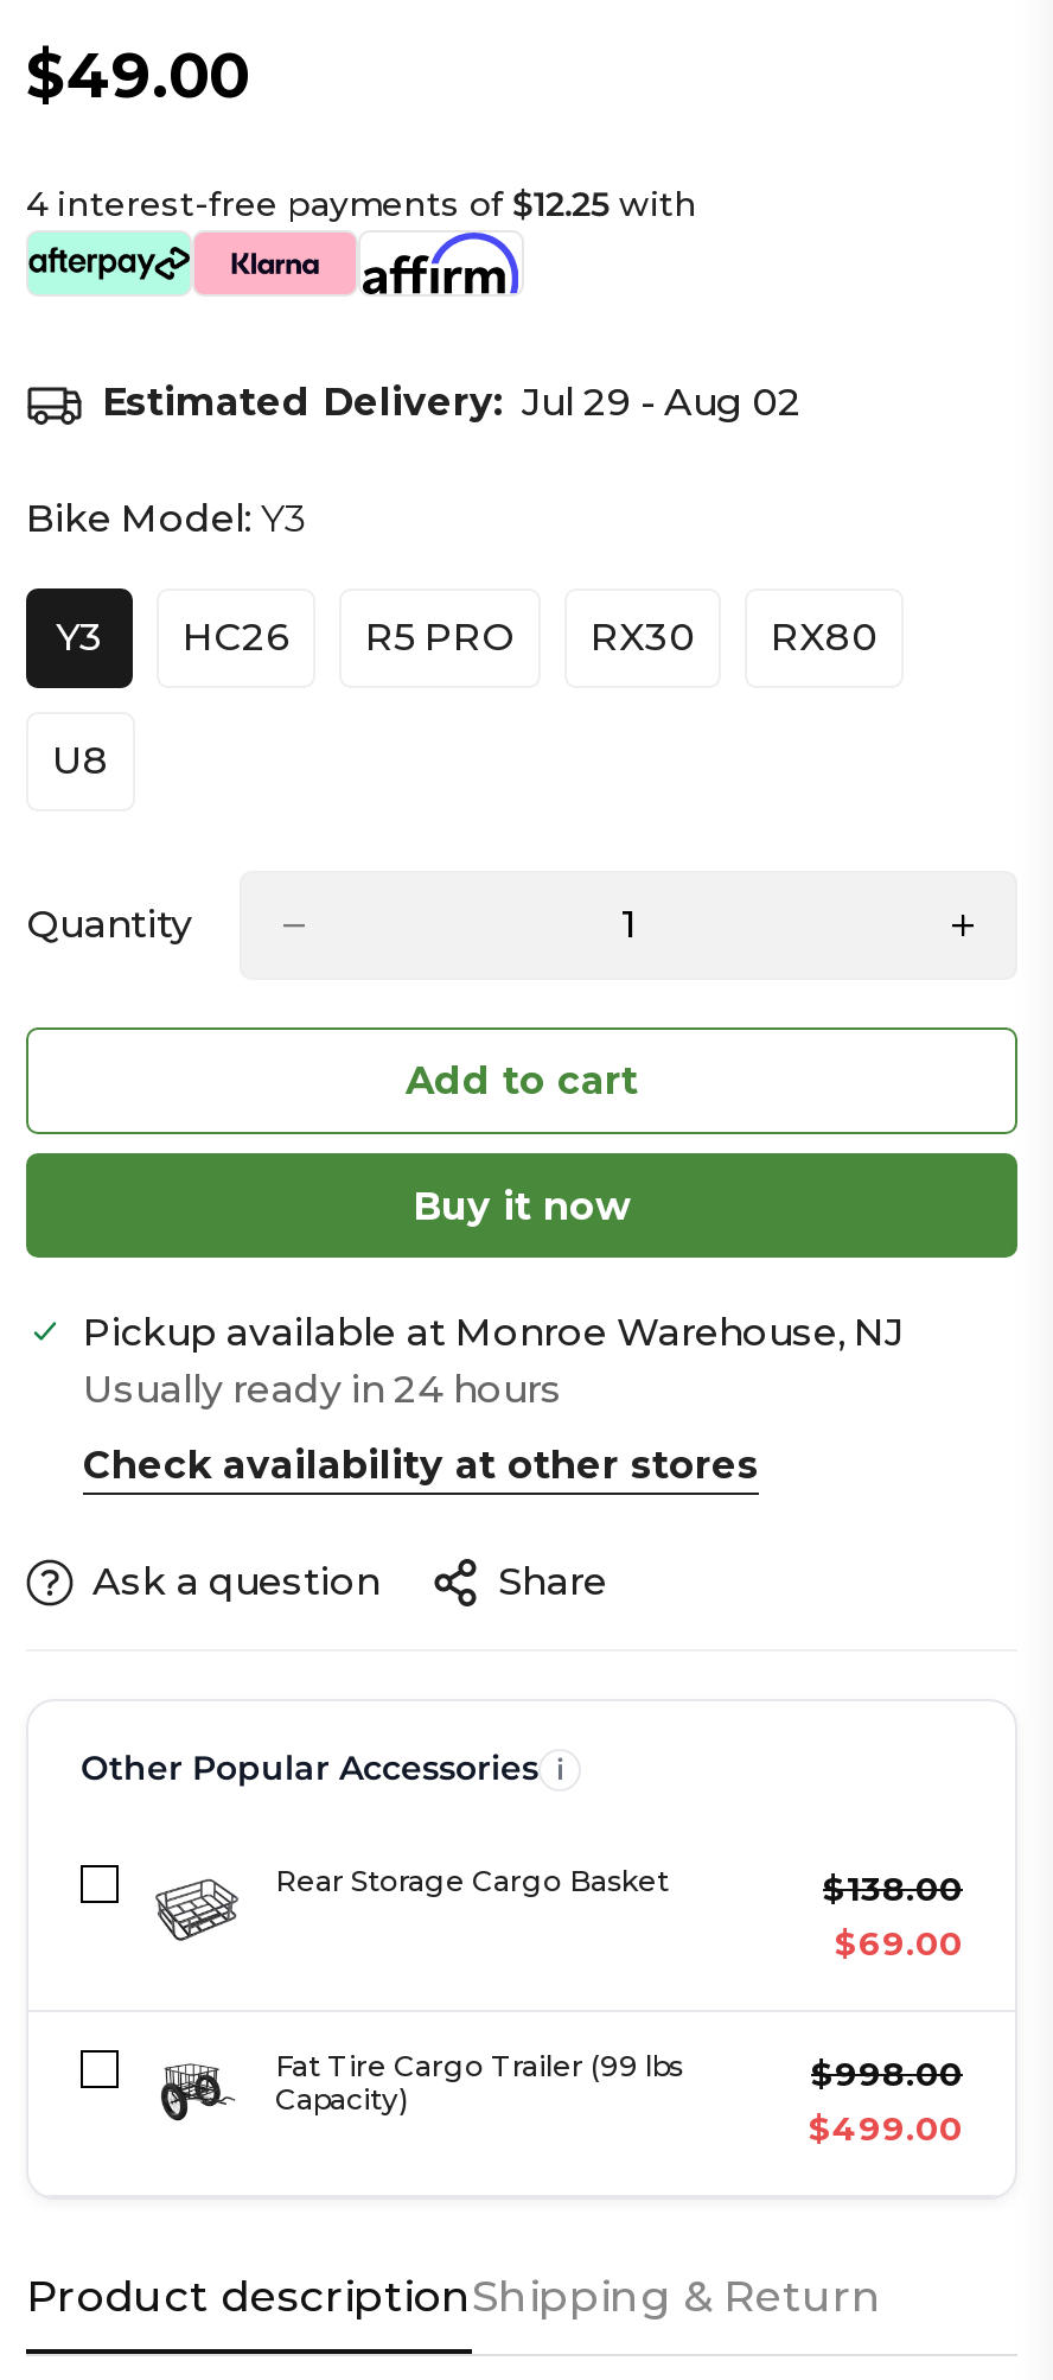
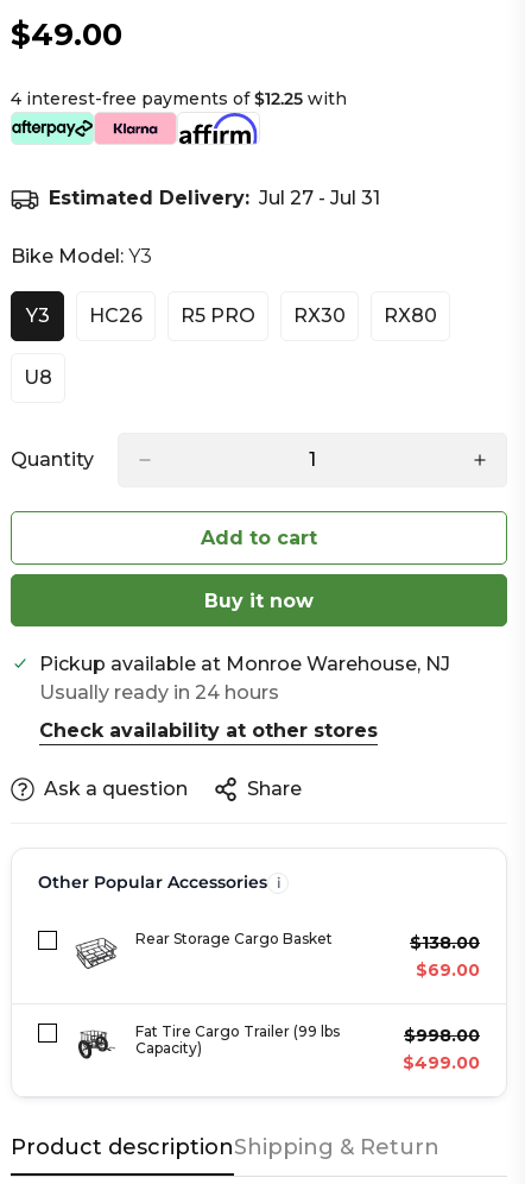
- Estimated Delivery: Jul 29 - Aug 02
+ Estimated Delivery: Jul 27 - Jul 31
